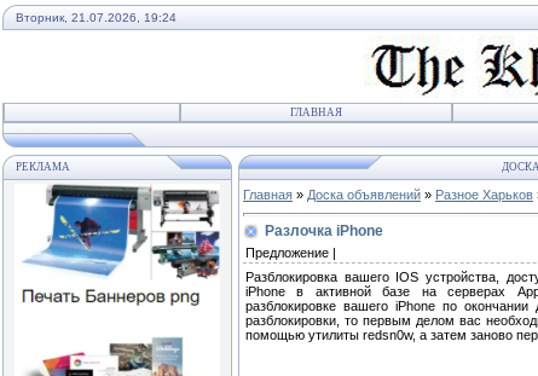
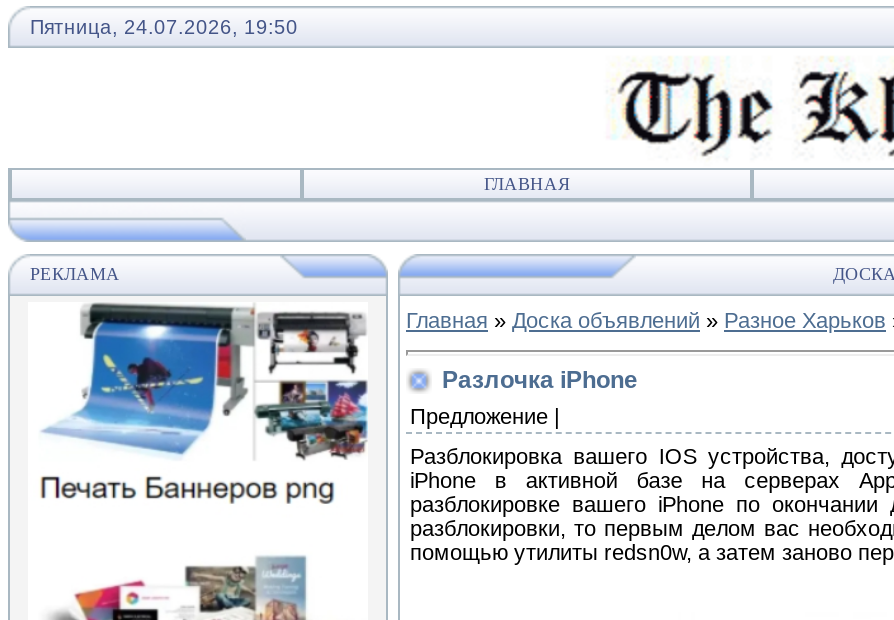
- Вторник, 21.07.2026, 19:24
+ Пятница, 24.07.2026, 19:50
